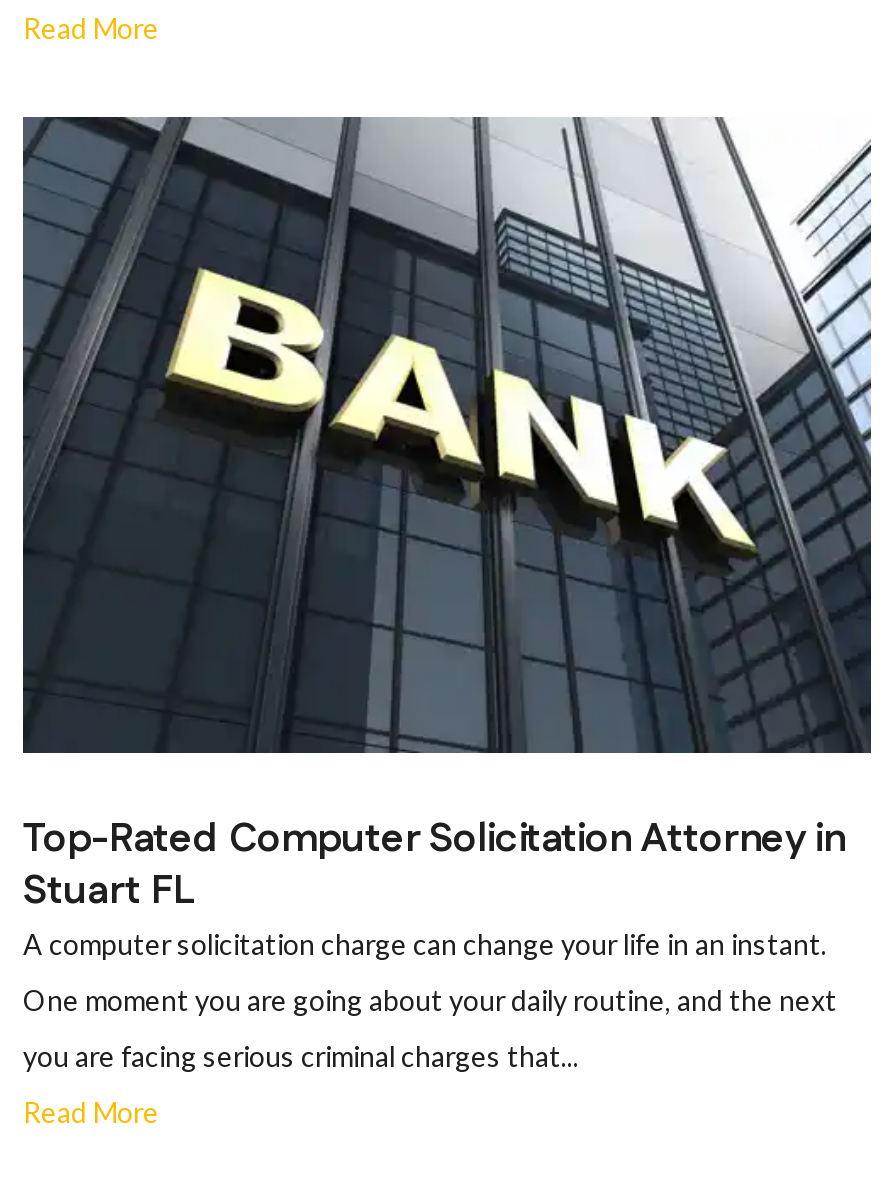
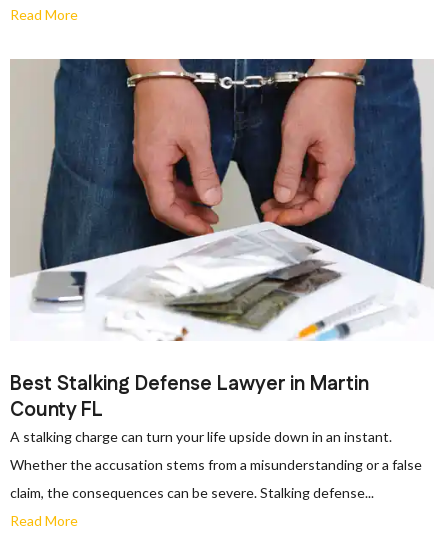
- [image]
- Top-Rated Computer Solicitation Attorney in
- Stuart FL
- A computer solicitation charge can change your life in an instant.
+ [image]
+ Best Stalking Defense Lawyer in Martin
+ County FL
+ A stalking charge can turn your life upside down in an instant.

- One moment you are going about your daily routine, and the next
+ Whether the accusation stems from a misunderstanding or a false

- you are facing serious criminal charges that...
+ claim, the consequences can be severe. Stalking defense...
